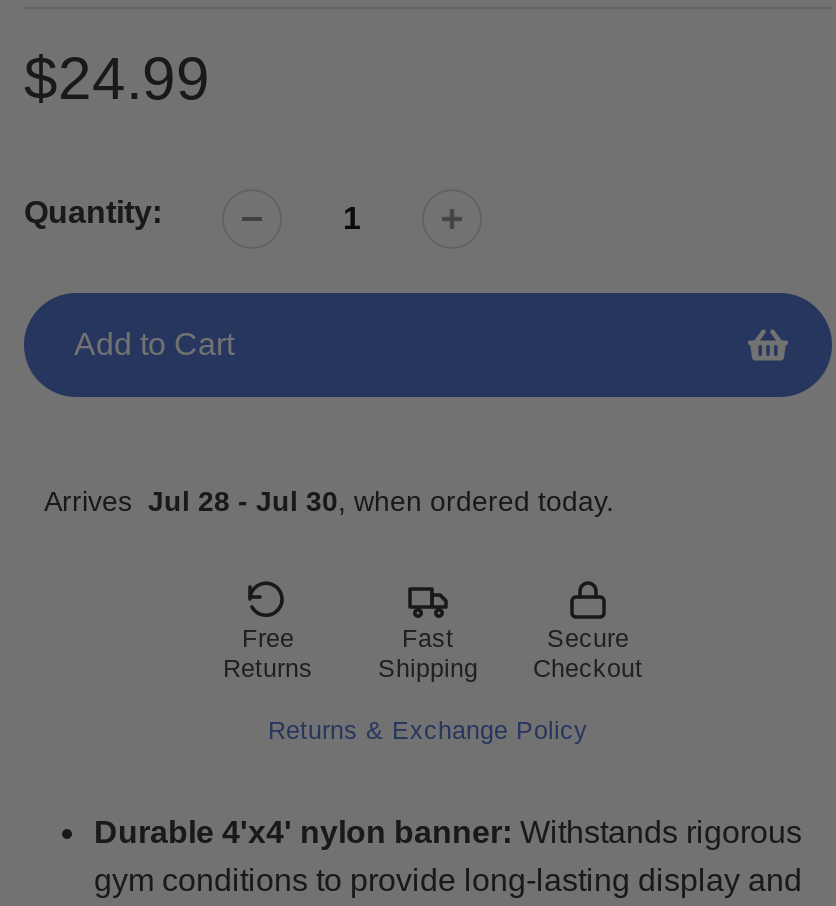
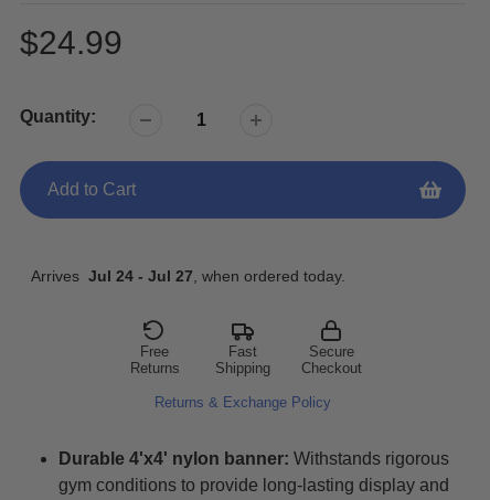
- Arrives Jul 28 - Jul 30, when ordered today.
+ Arrives Jul 24 - Jul 27, when ordered today.
